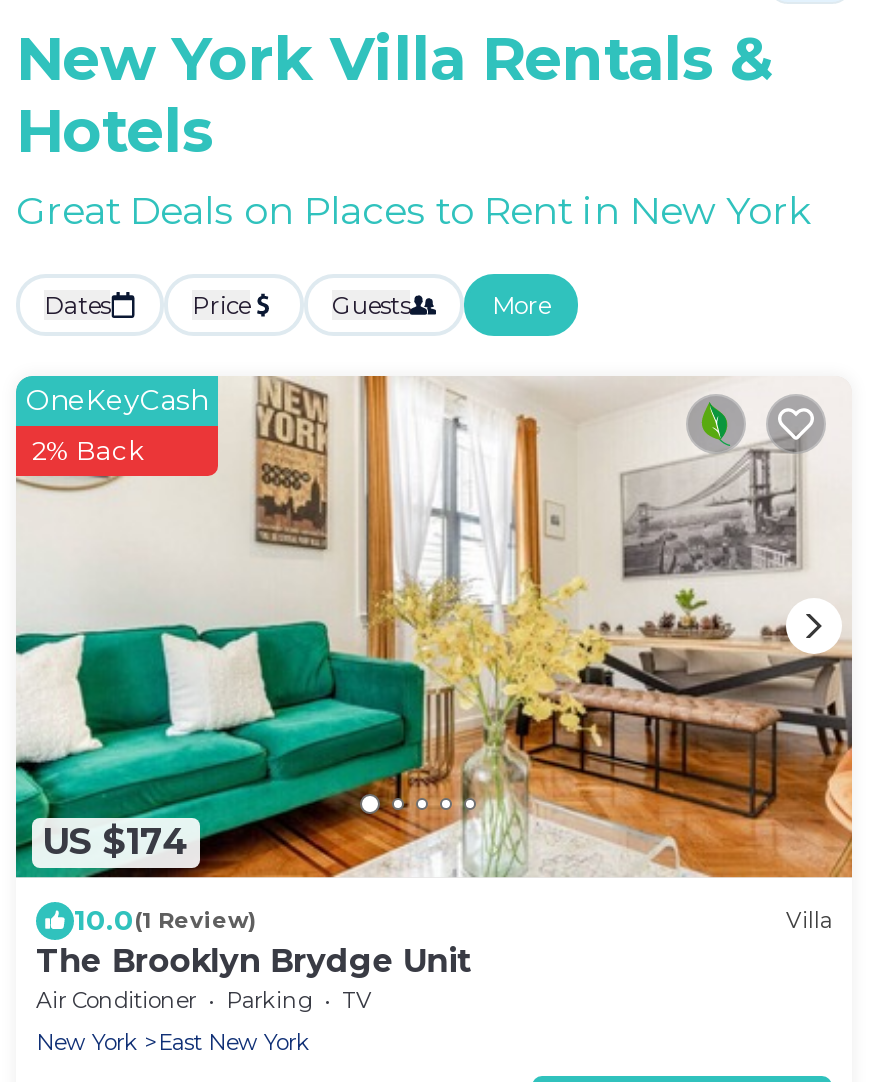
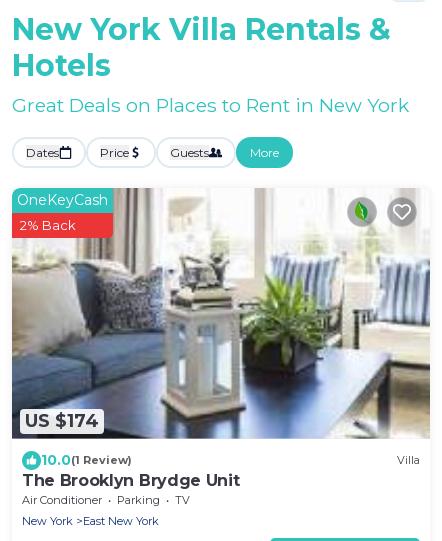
- [image]
+ [image]
